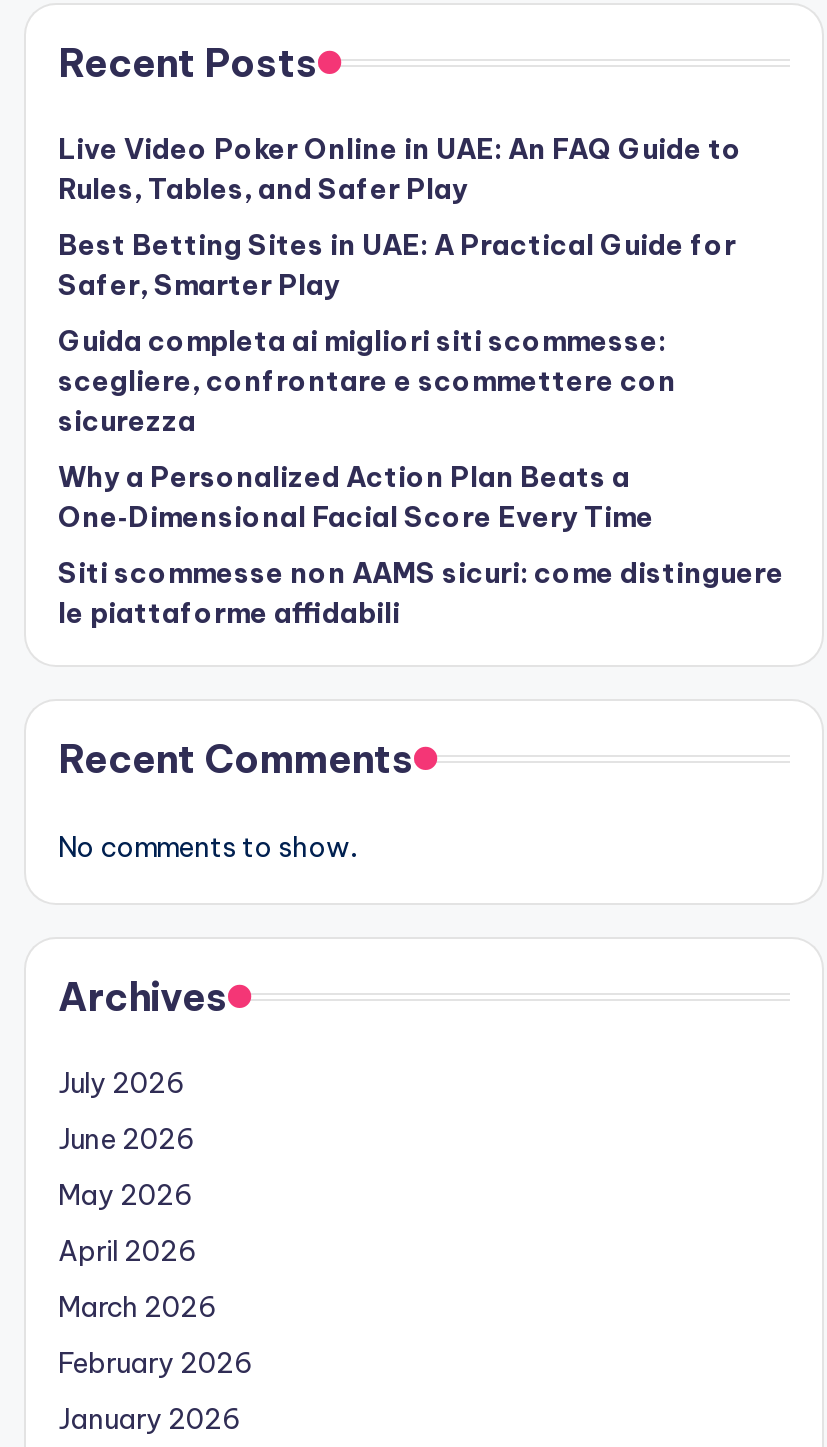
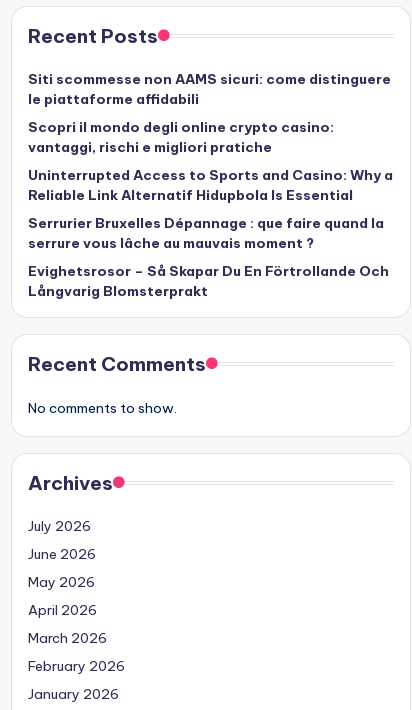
- Live Video Poker Online in UAE: An FAQ Guide to
- Rules, Tables, and Safer Play
- Best Betting Sites in UAE: A Practical Guide for
- Safer, Smarter Play
- Guida completa ai migliori siti scommesse:
- scegliere, confrontare e scommettere con
- sicurezza
- Why a Personalized Action Plan Beats a
- One‑Dimensional Facial Score Every Time

moved up: Siti scommesse non AAMS sicuri: come distinguere | le piattaforme affidabili

+ Scopri il mondo degli online crypto casino:
+ vantaggi, rischi e migliori pratiche
+ Uninterrupted Access to Sports and Casino: Why a
+ Reliable Link Alternatif Hidupbola Is Essential
+ Serrurier Bruxelles Dépannage : que faire quand la
+ serrure vous lâche au mauvais moment ?
+ Evighetsrosor – Så Skapar Du En Förtrollande Och
+ Långvarig Blomsterprakt
